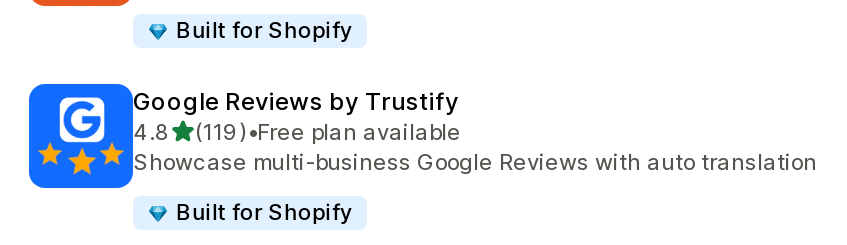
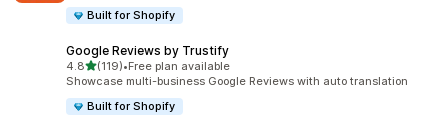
- [image]
